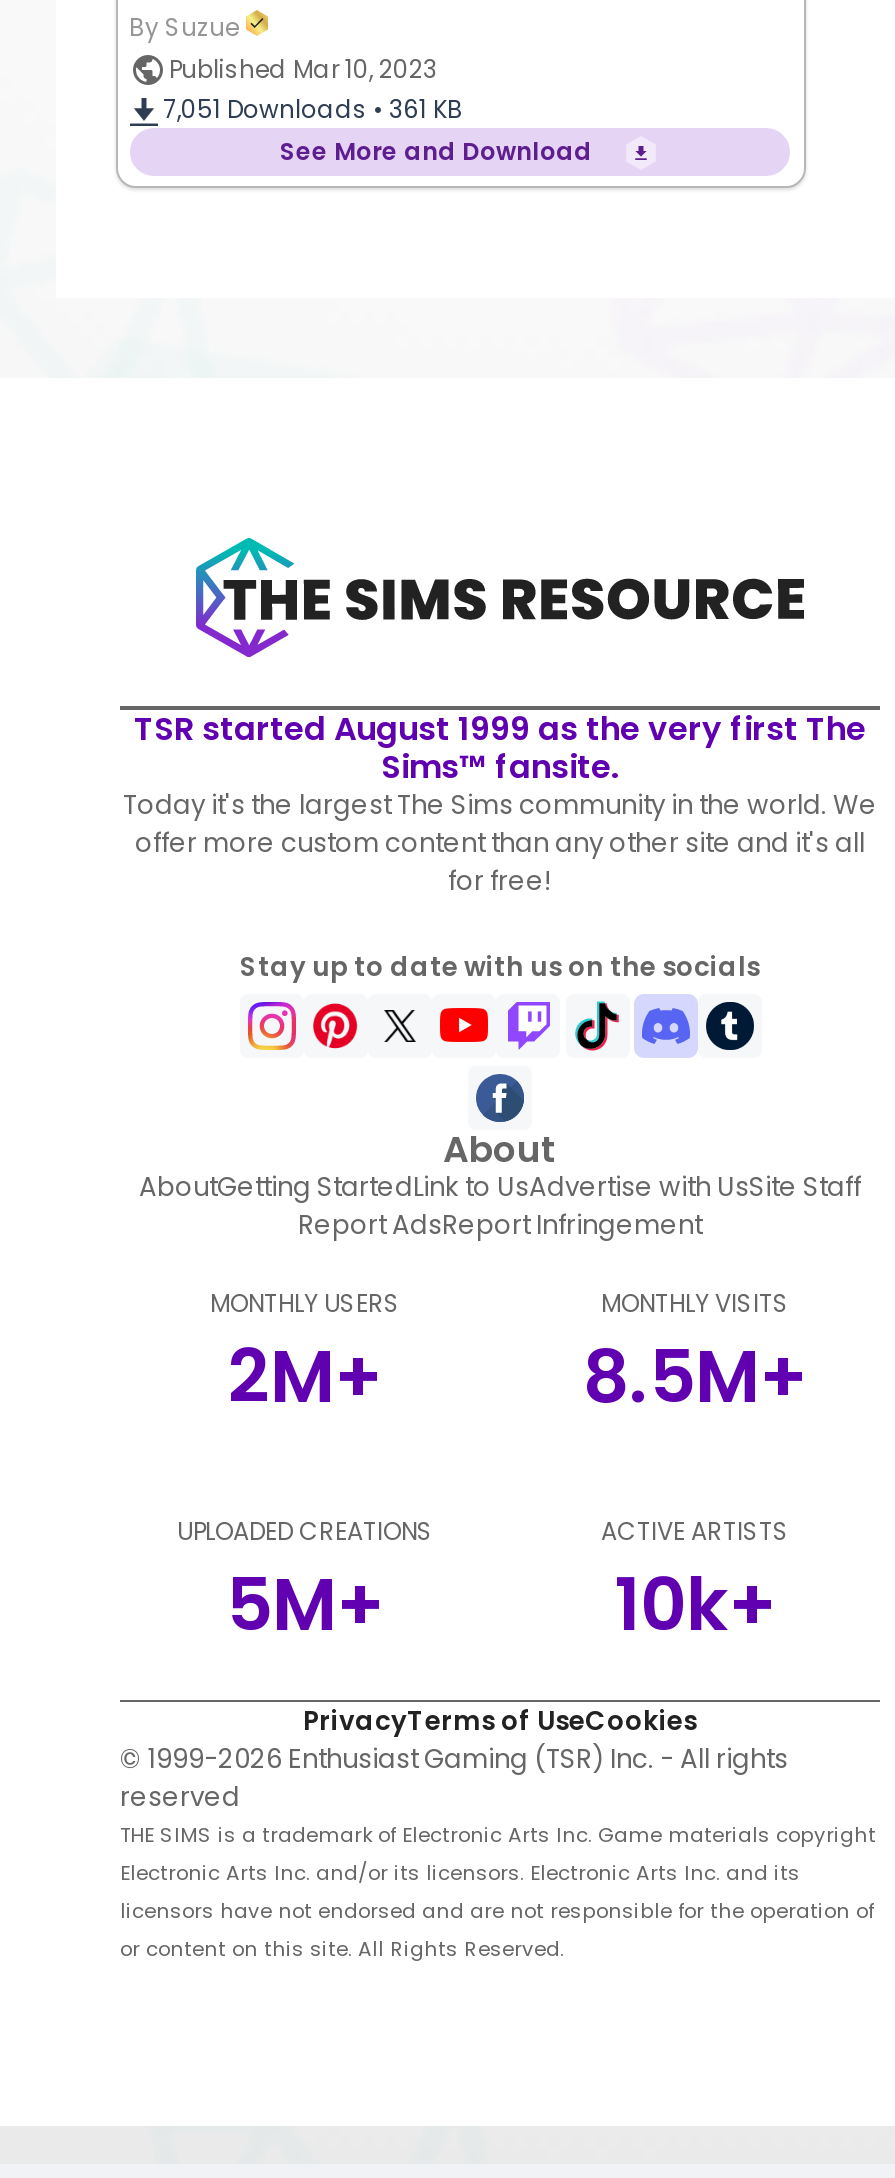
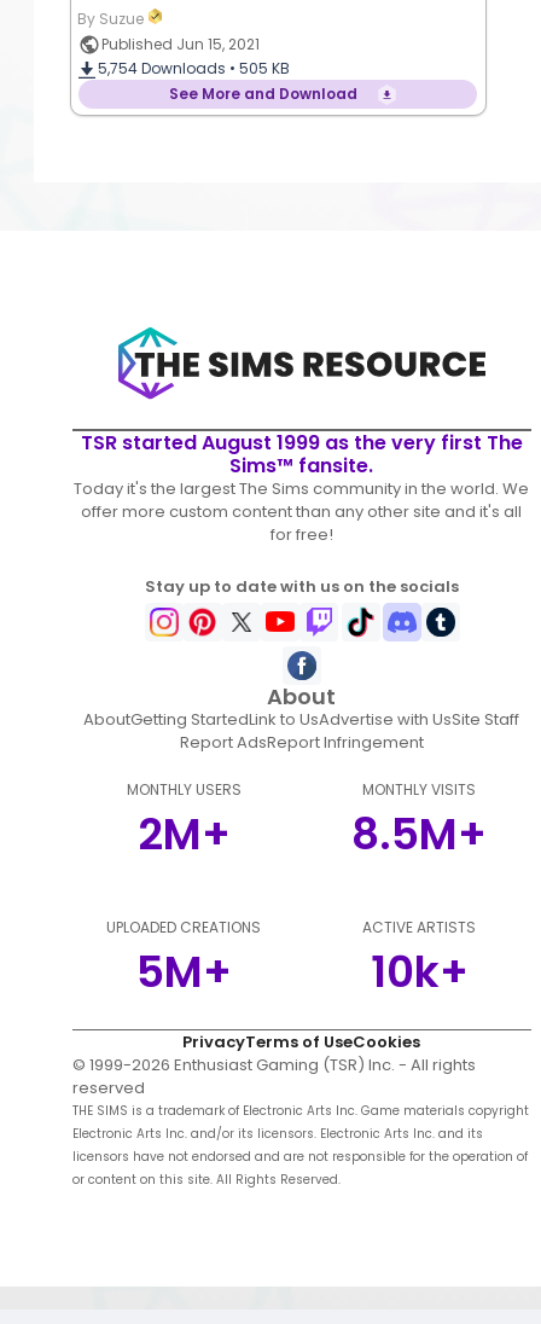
- Published Mar 10, 2023
+ Published Jun 15, 2021

- 7,051 Downloads • 361 KB
+ 5,754 Downloads • 505 KB
